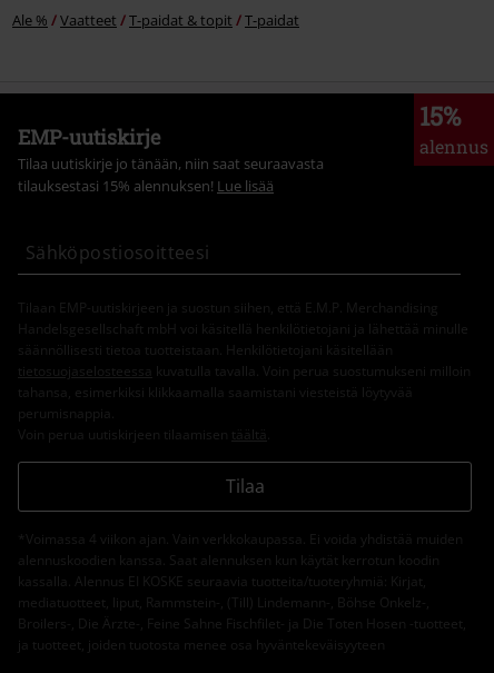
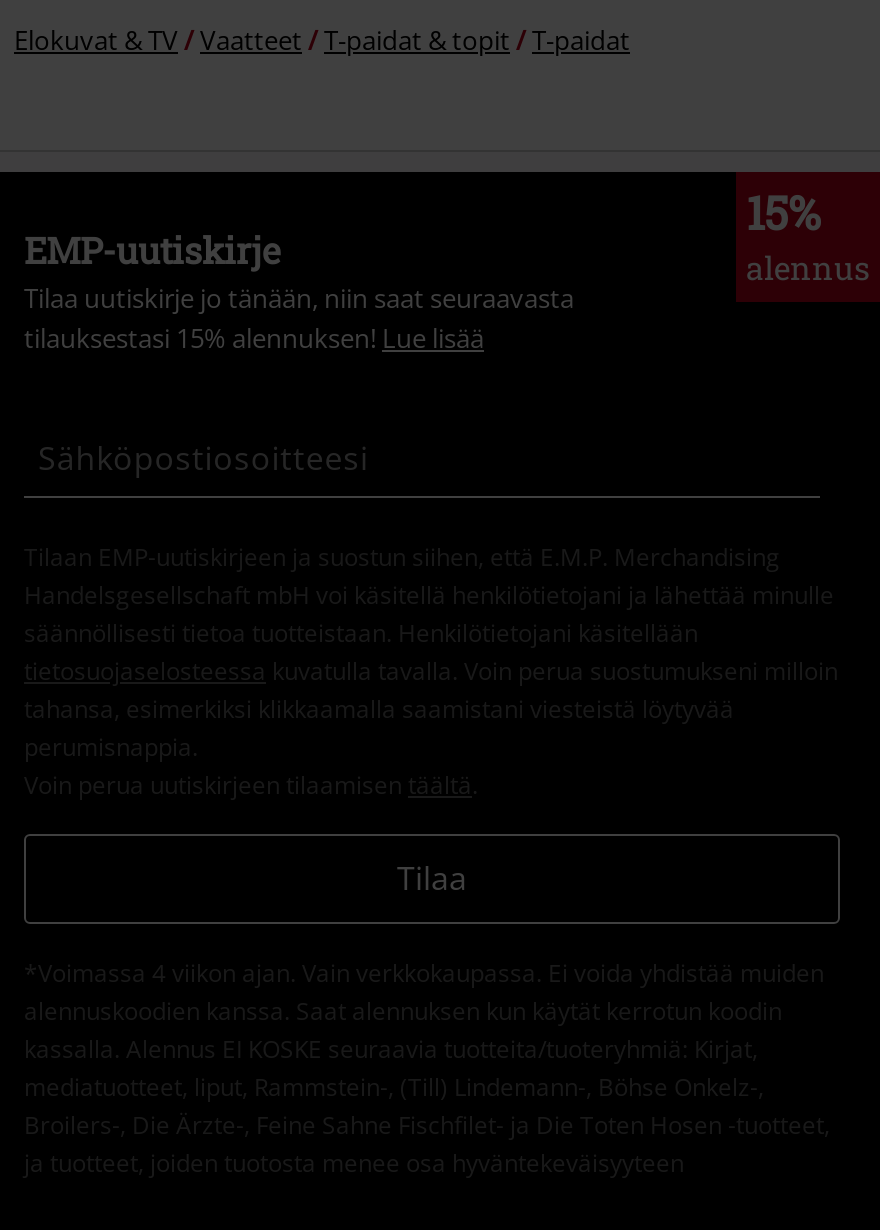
- Ale %
+ Elokuvat & TV
